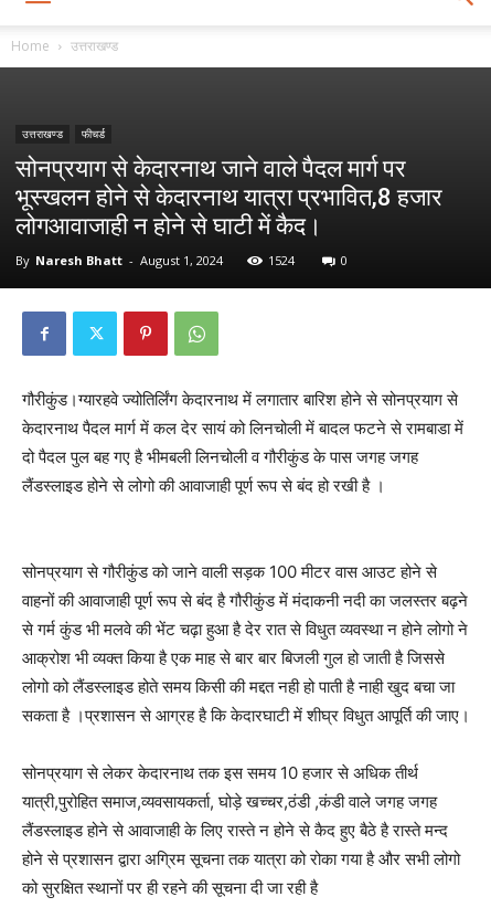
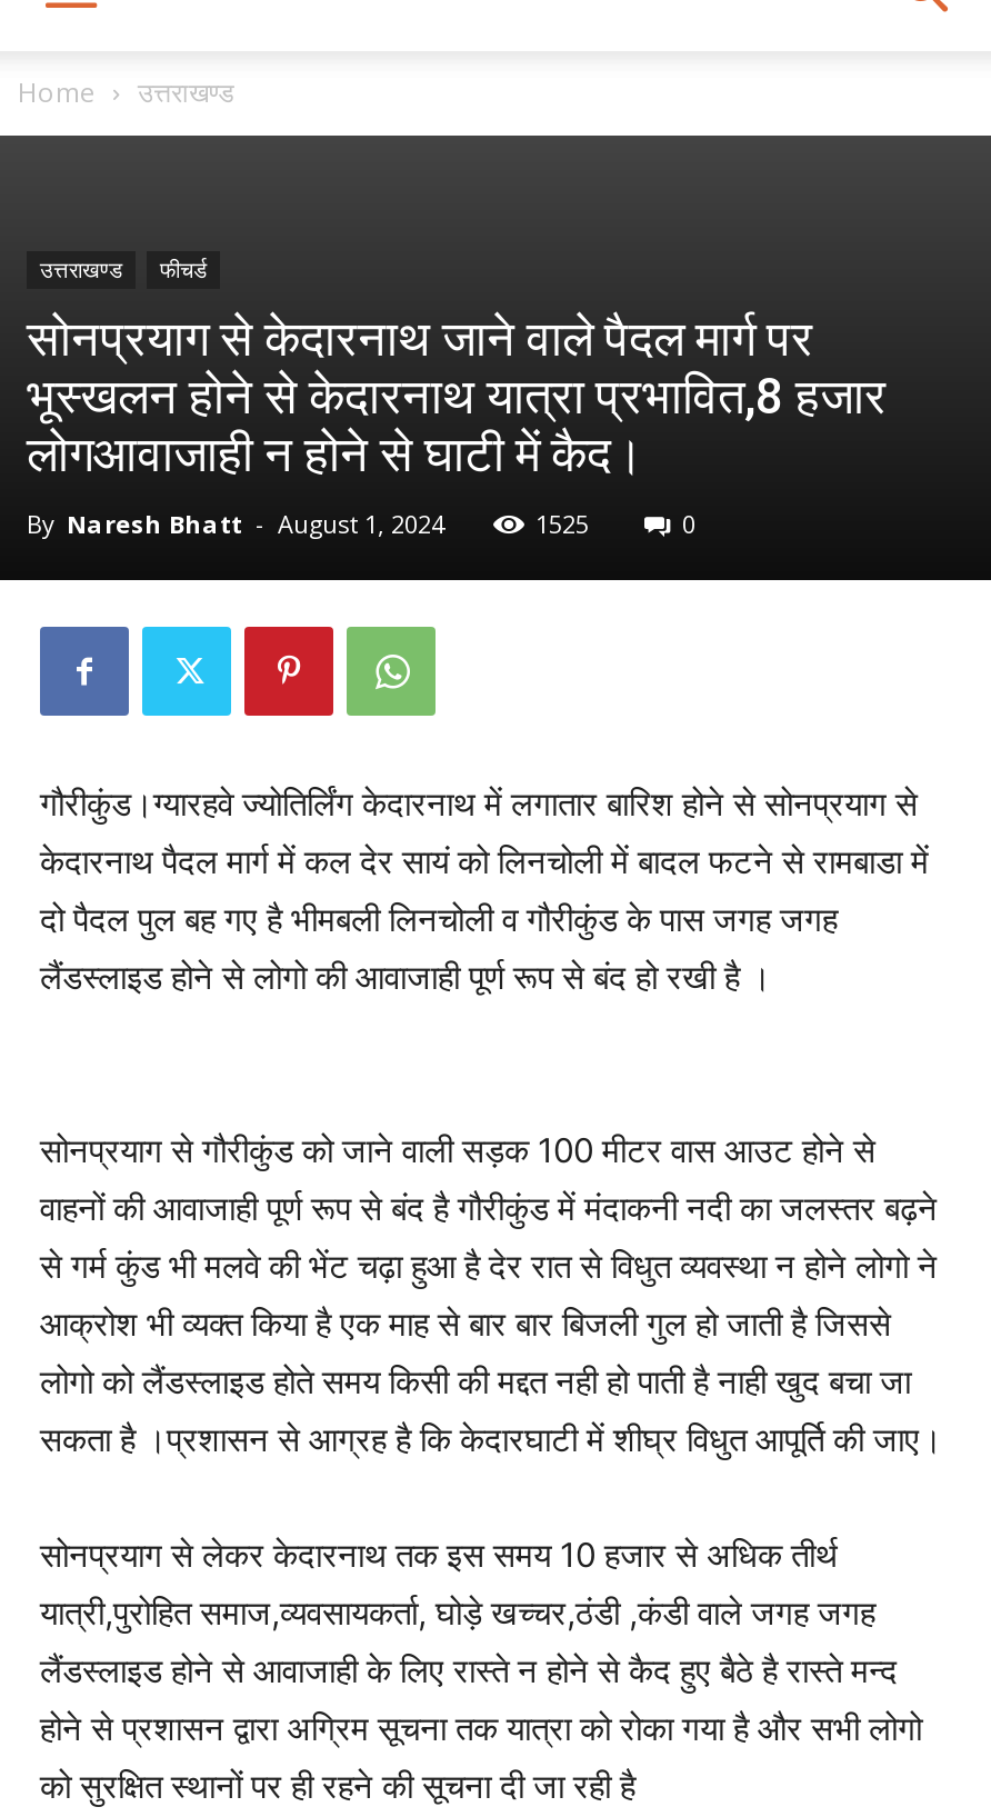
- 1524
+ 1525
